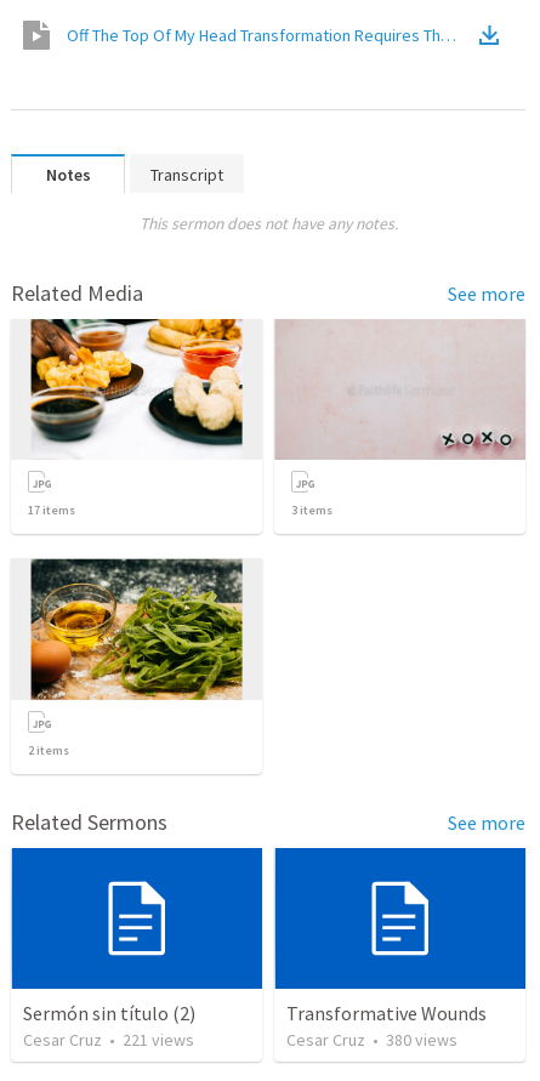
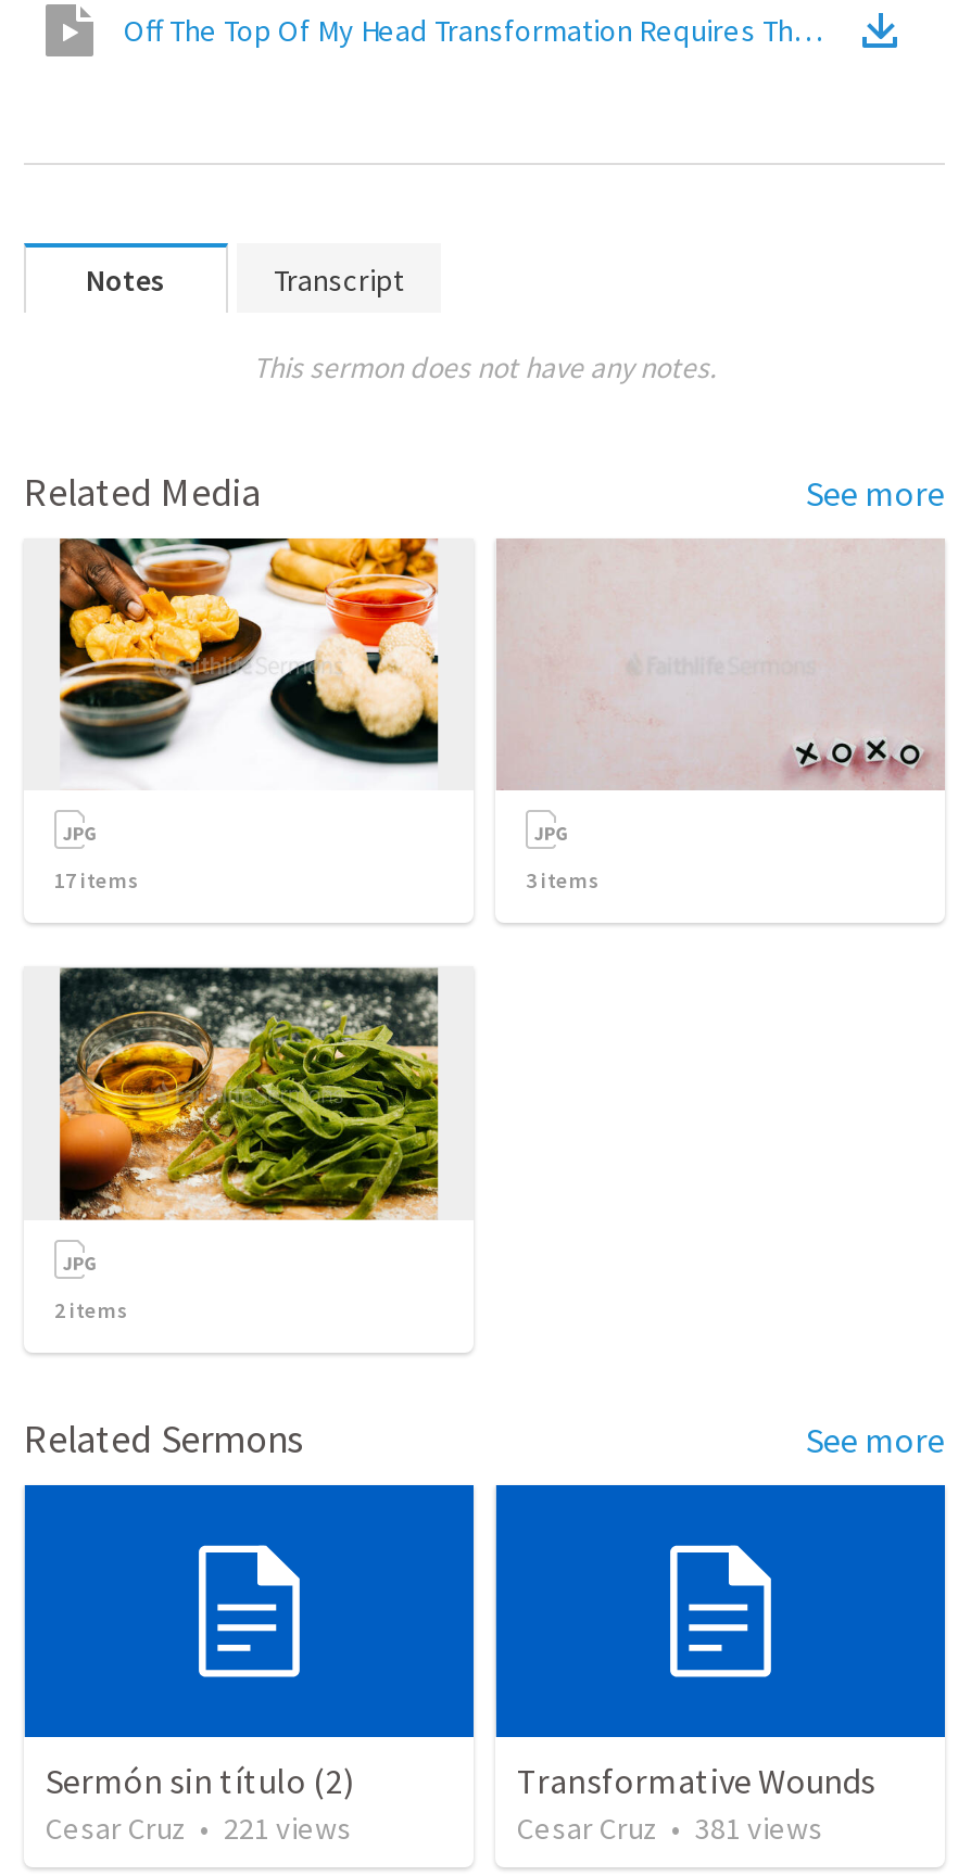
- Cesar Cruz • 380 views
+ Cesar Cruz • 381 views
